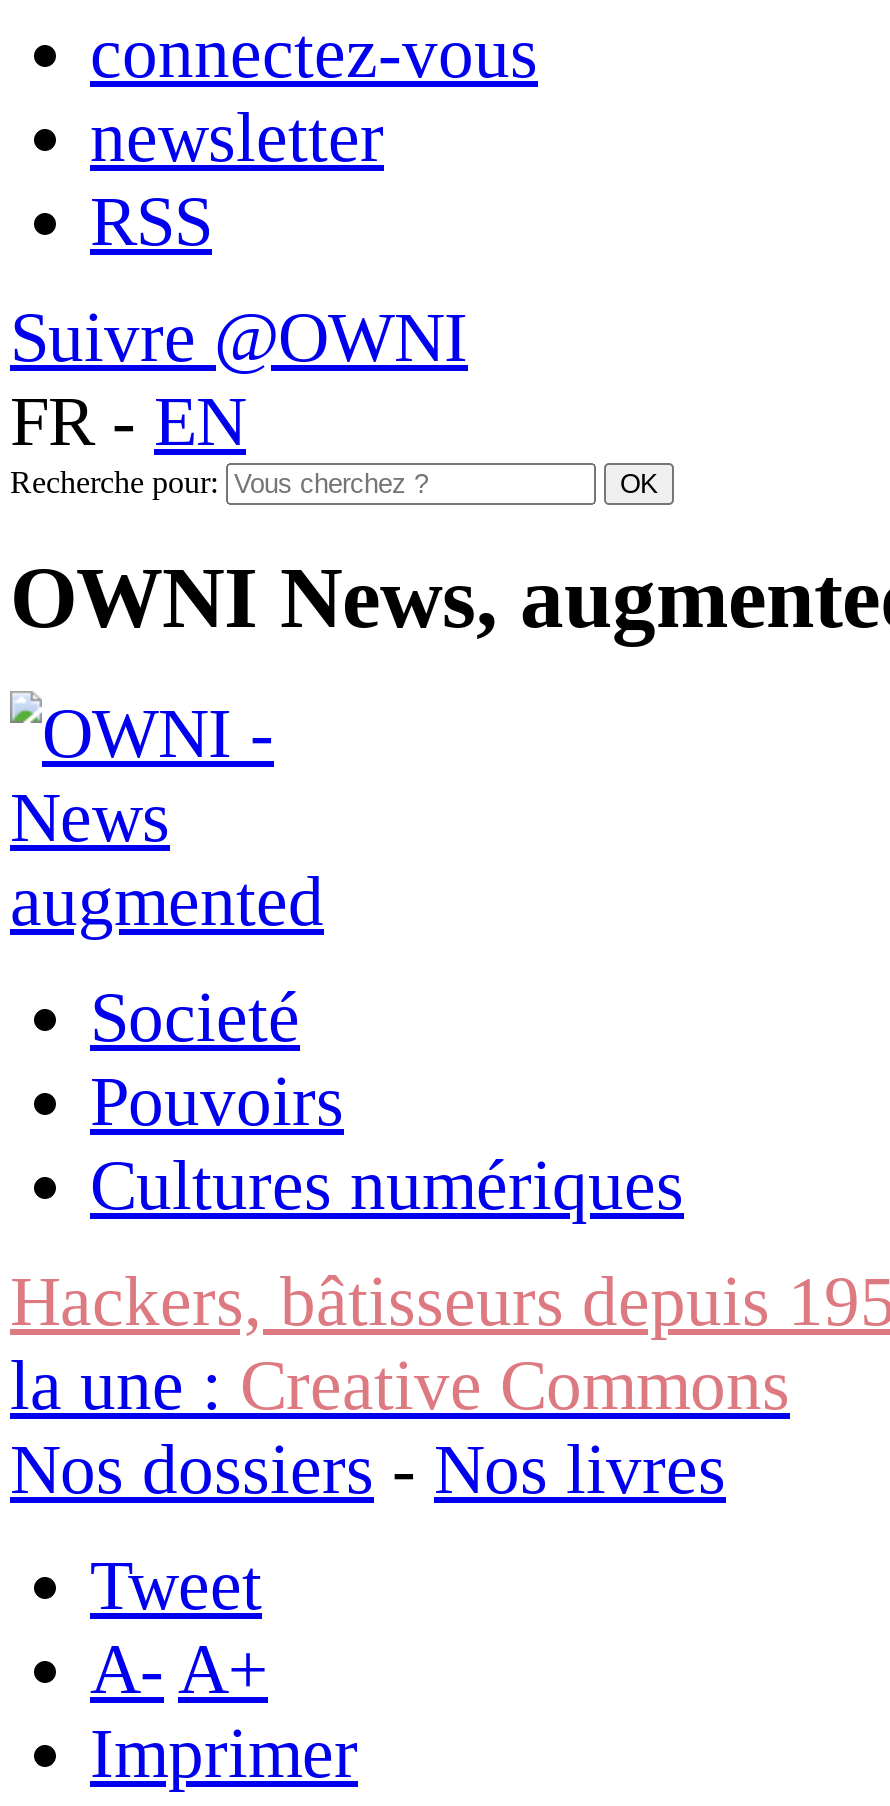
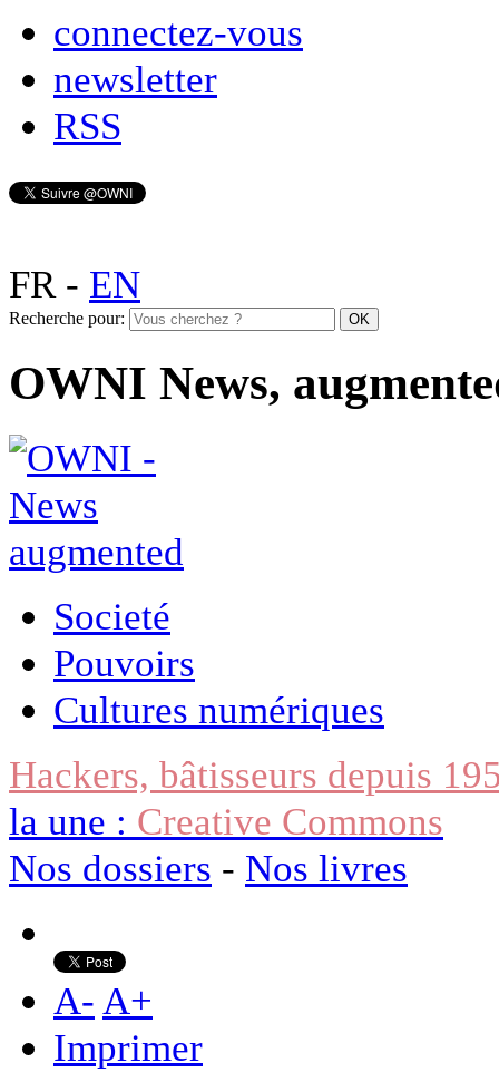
- Suivre @OWNI

- Tweet
